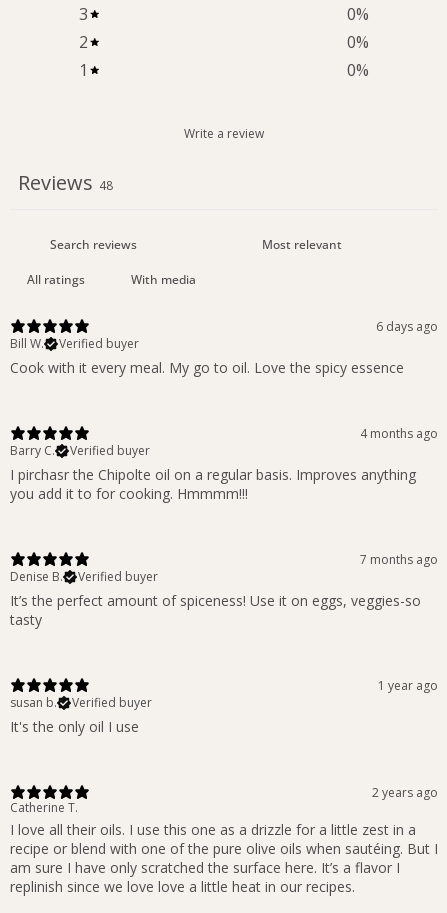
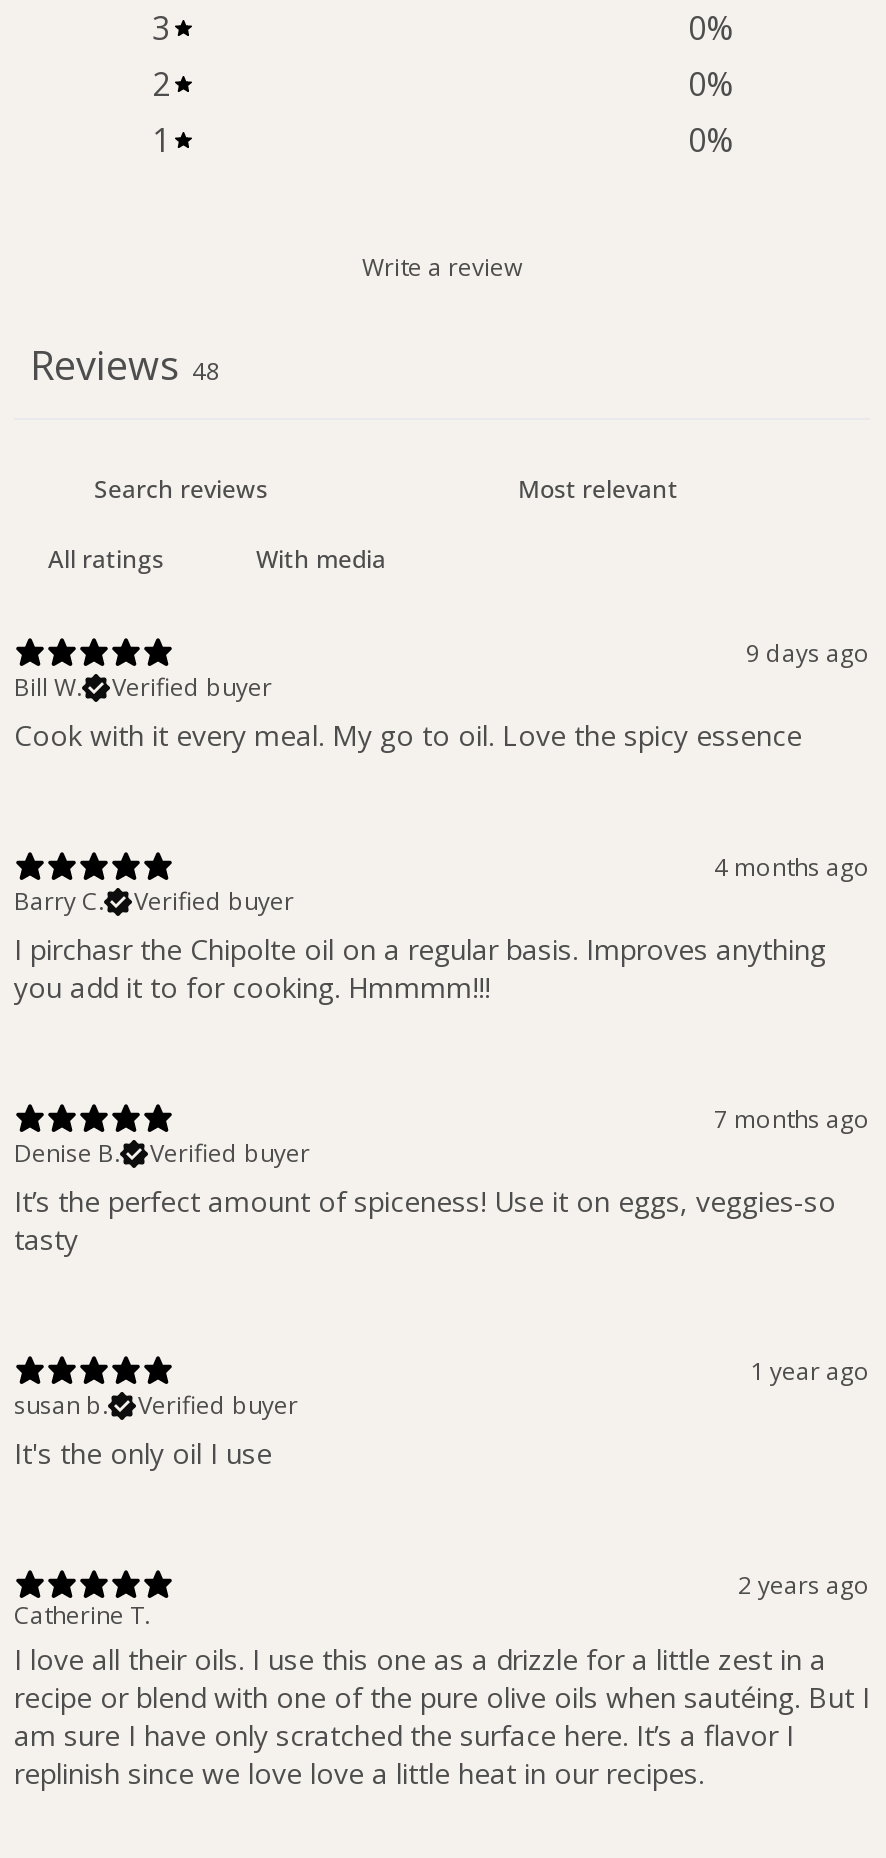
- 6 days ago
+ 9 days ago
